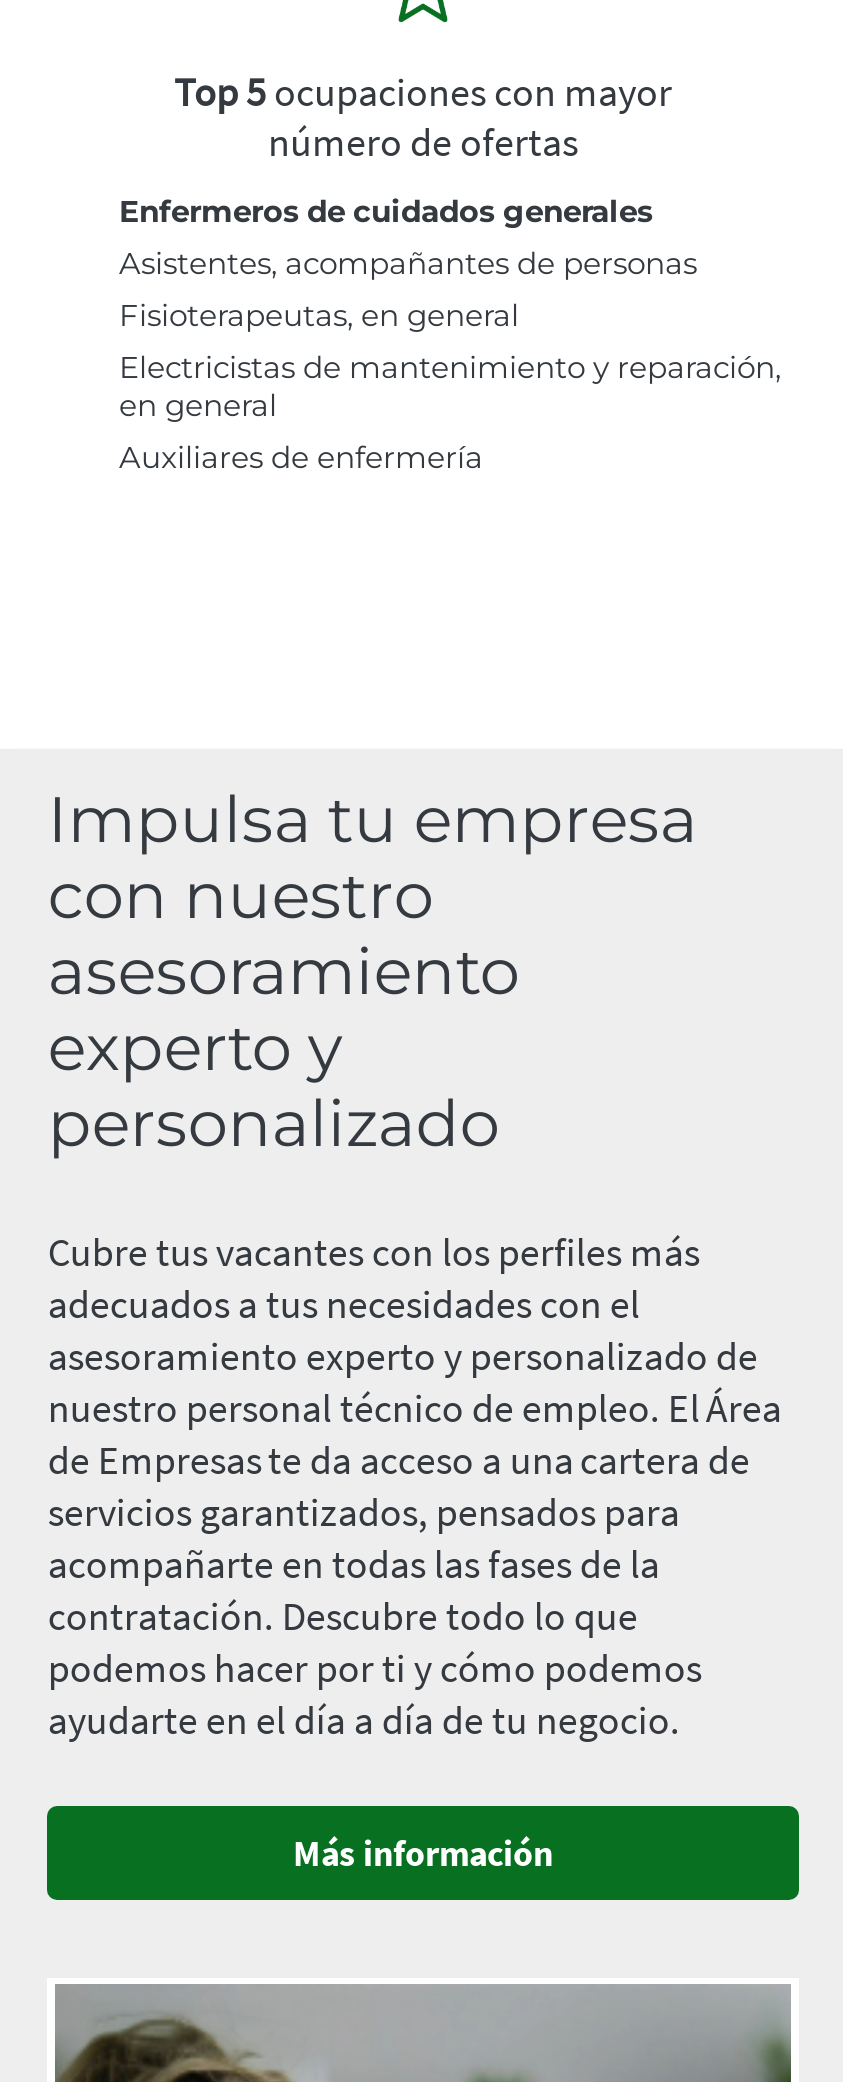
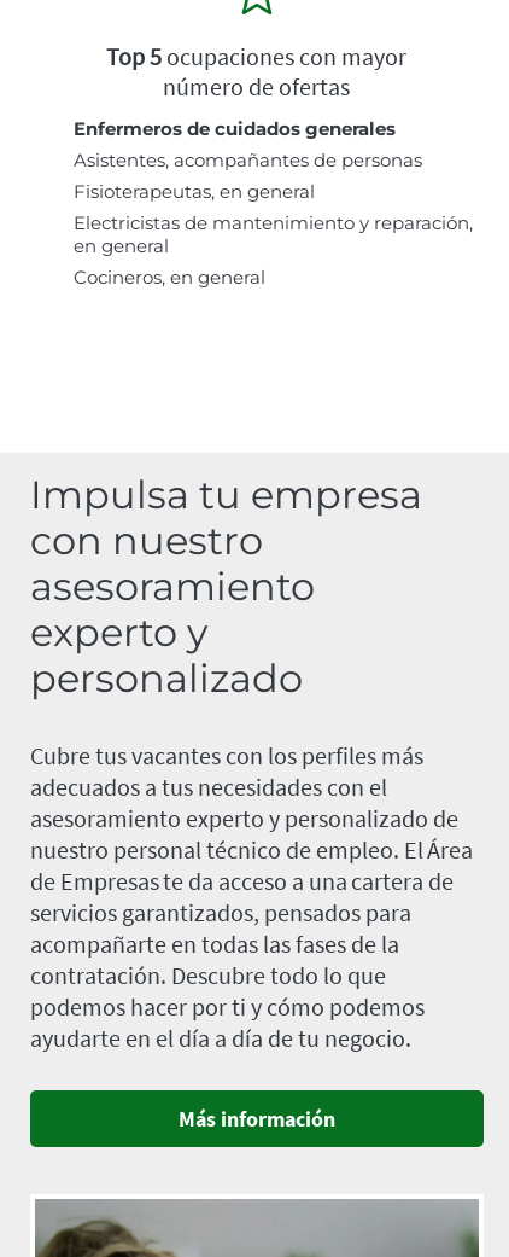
- Auxiliares de enfermería
+ Cocineros, en general
